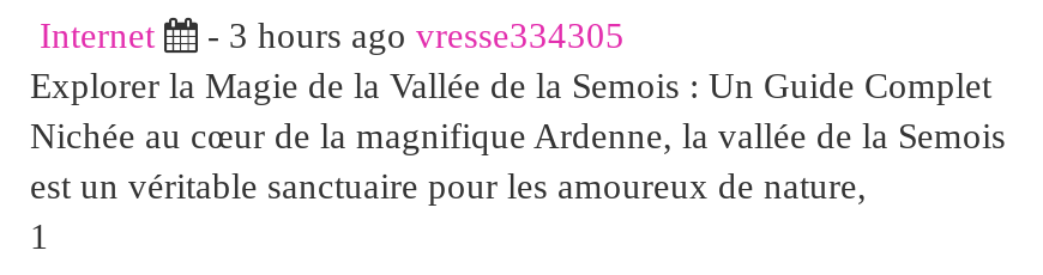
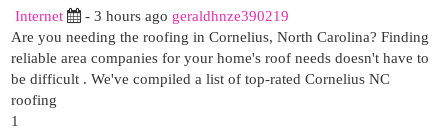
- - 3 hours ago vresse334305
- Explorer la Magie de la Vallée de la Semois : Un Guide Complet
- Nichée au cœur de la magnifique Ardenne, la vallée de la Semois
- est un véritable sanctuaire pour les amoureux de nature,
+ - 3 hours ago geraldhnze390219
+ Are you needing the roofing in Cornelius, North Carolina? Finding
+ reliable area companies for your home's roof needs doesn't have to
+ be difficult . We've compiled a list of top-rated Cornelius NC
+ roofing
